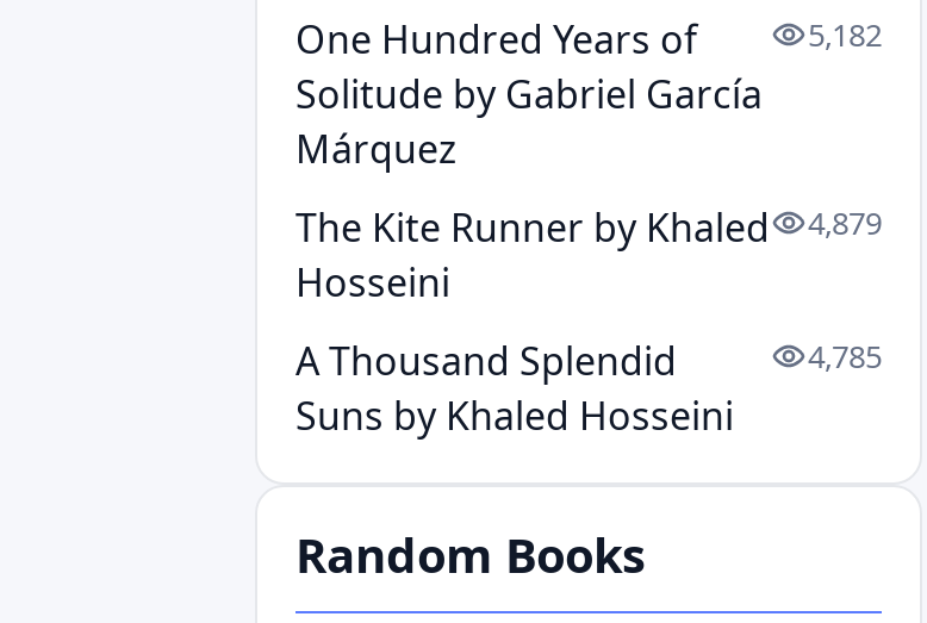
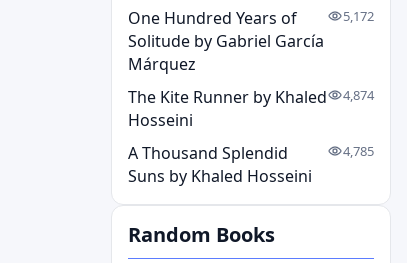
- 5,182
+ 5,172

- The Kite Runner by Khaled 4,879
+ The Kite Runner by Khaled 4,874
